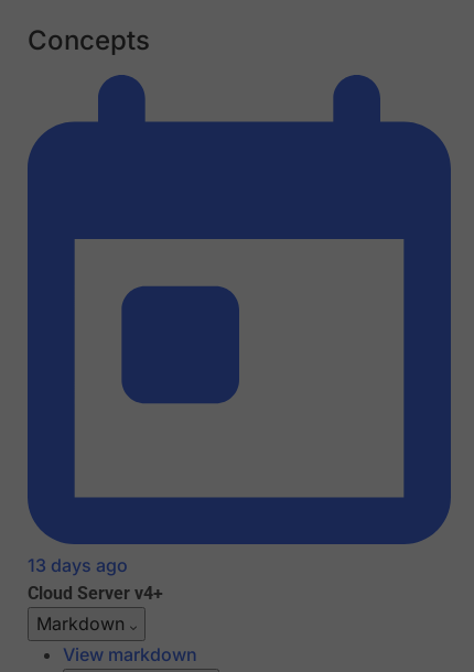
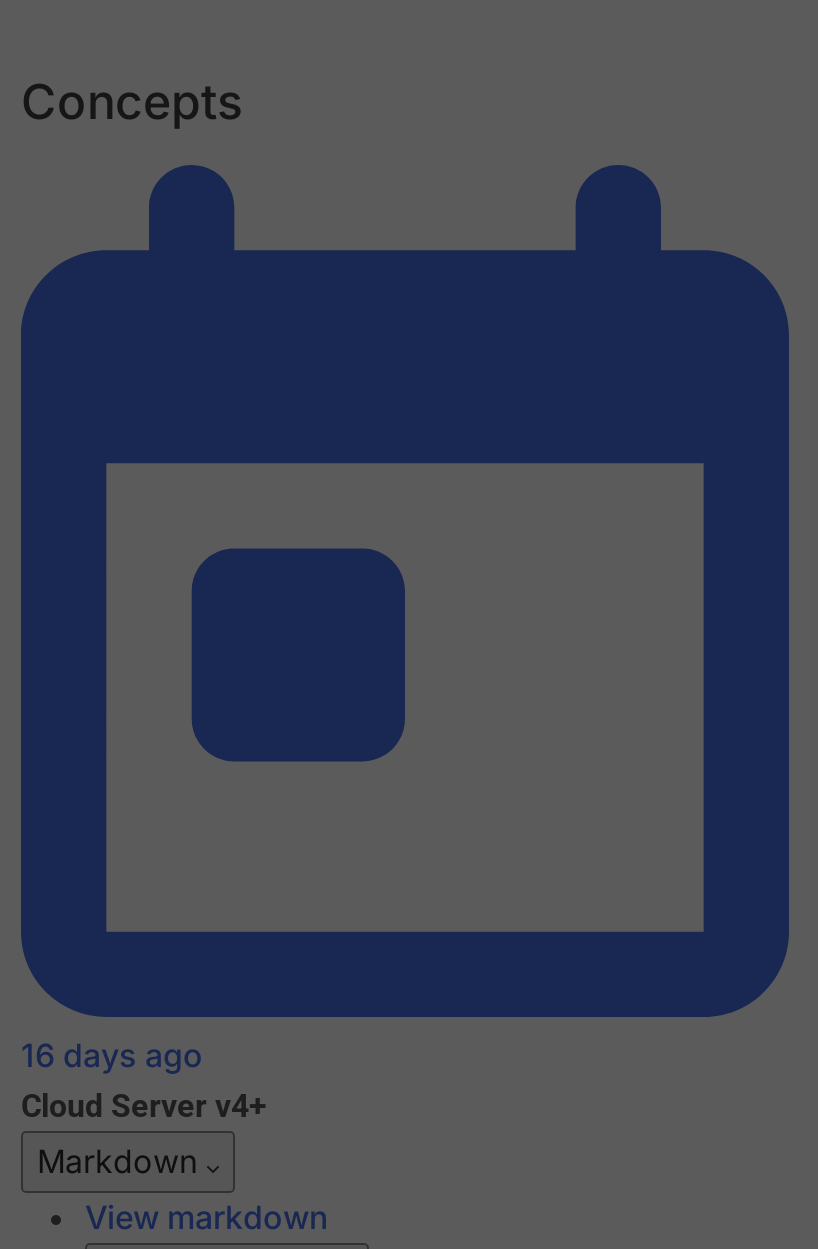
- 13 days ago
+ 16 days ago
